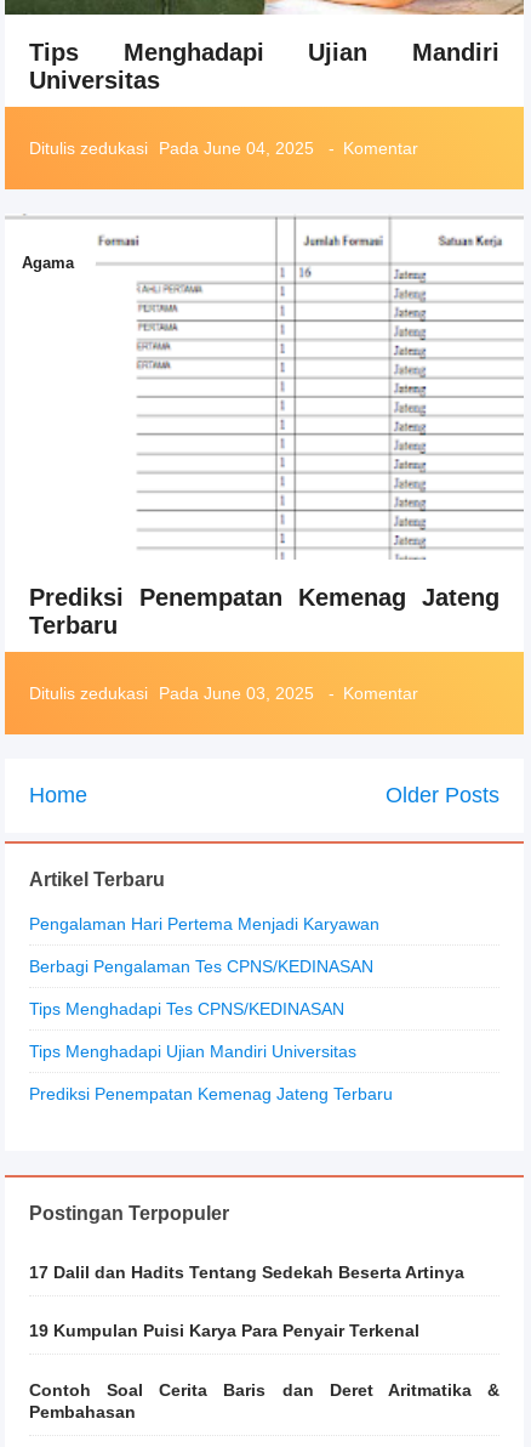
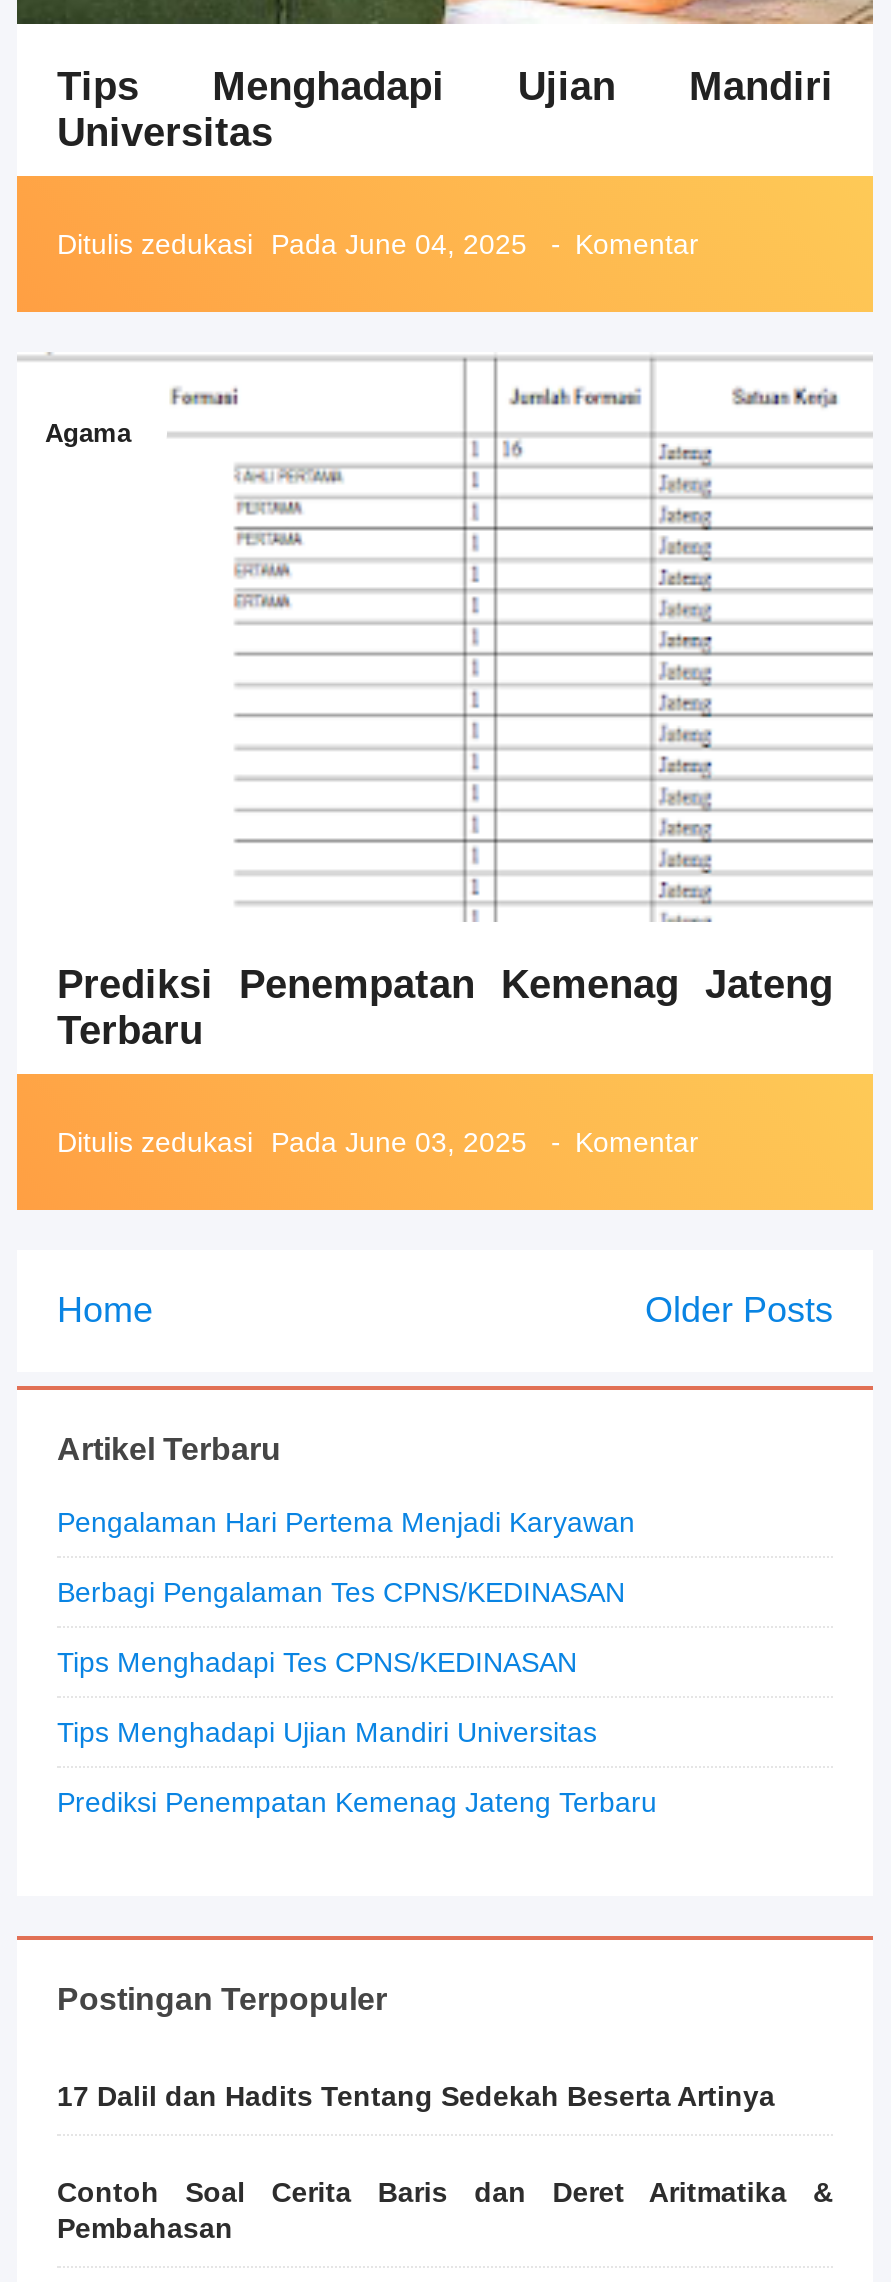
- 19 Kumpulan Puisi Karya Para Penyair Terkenal
